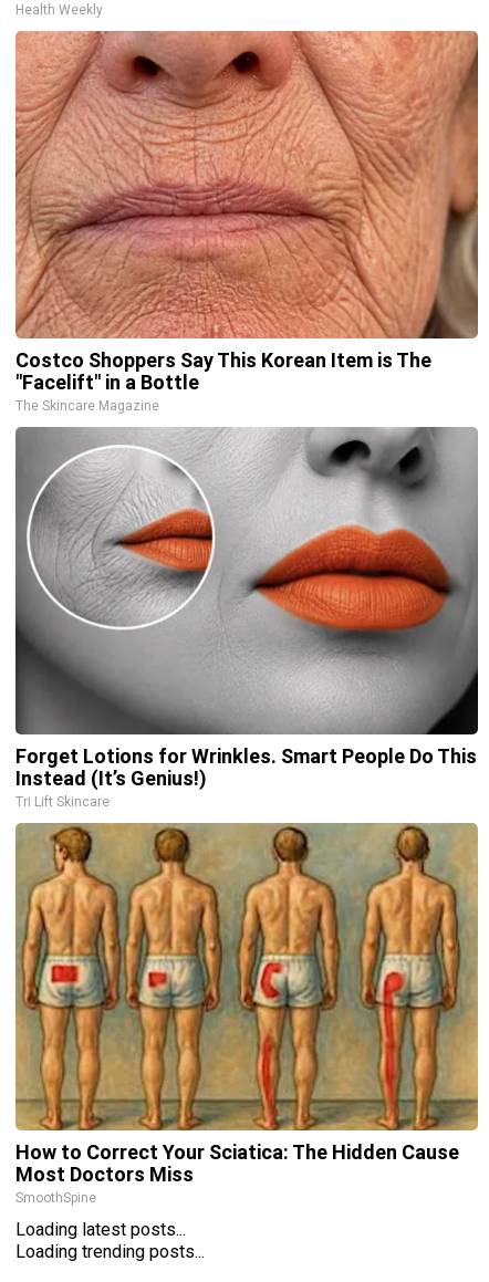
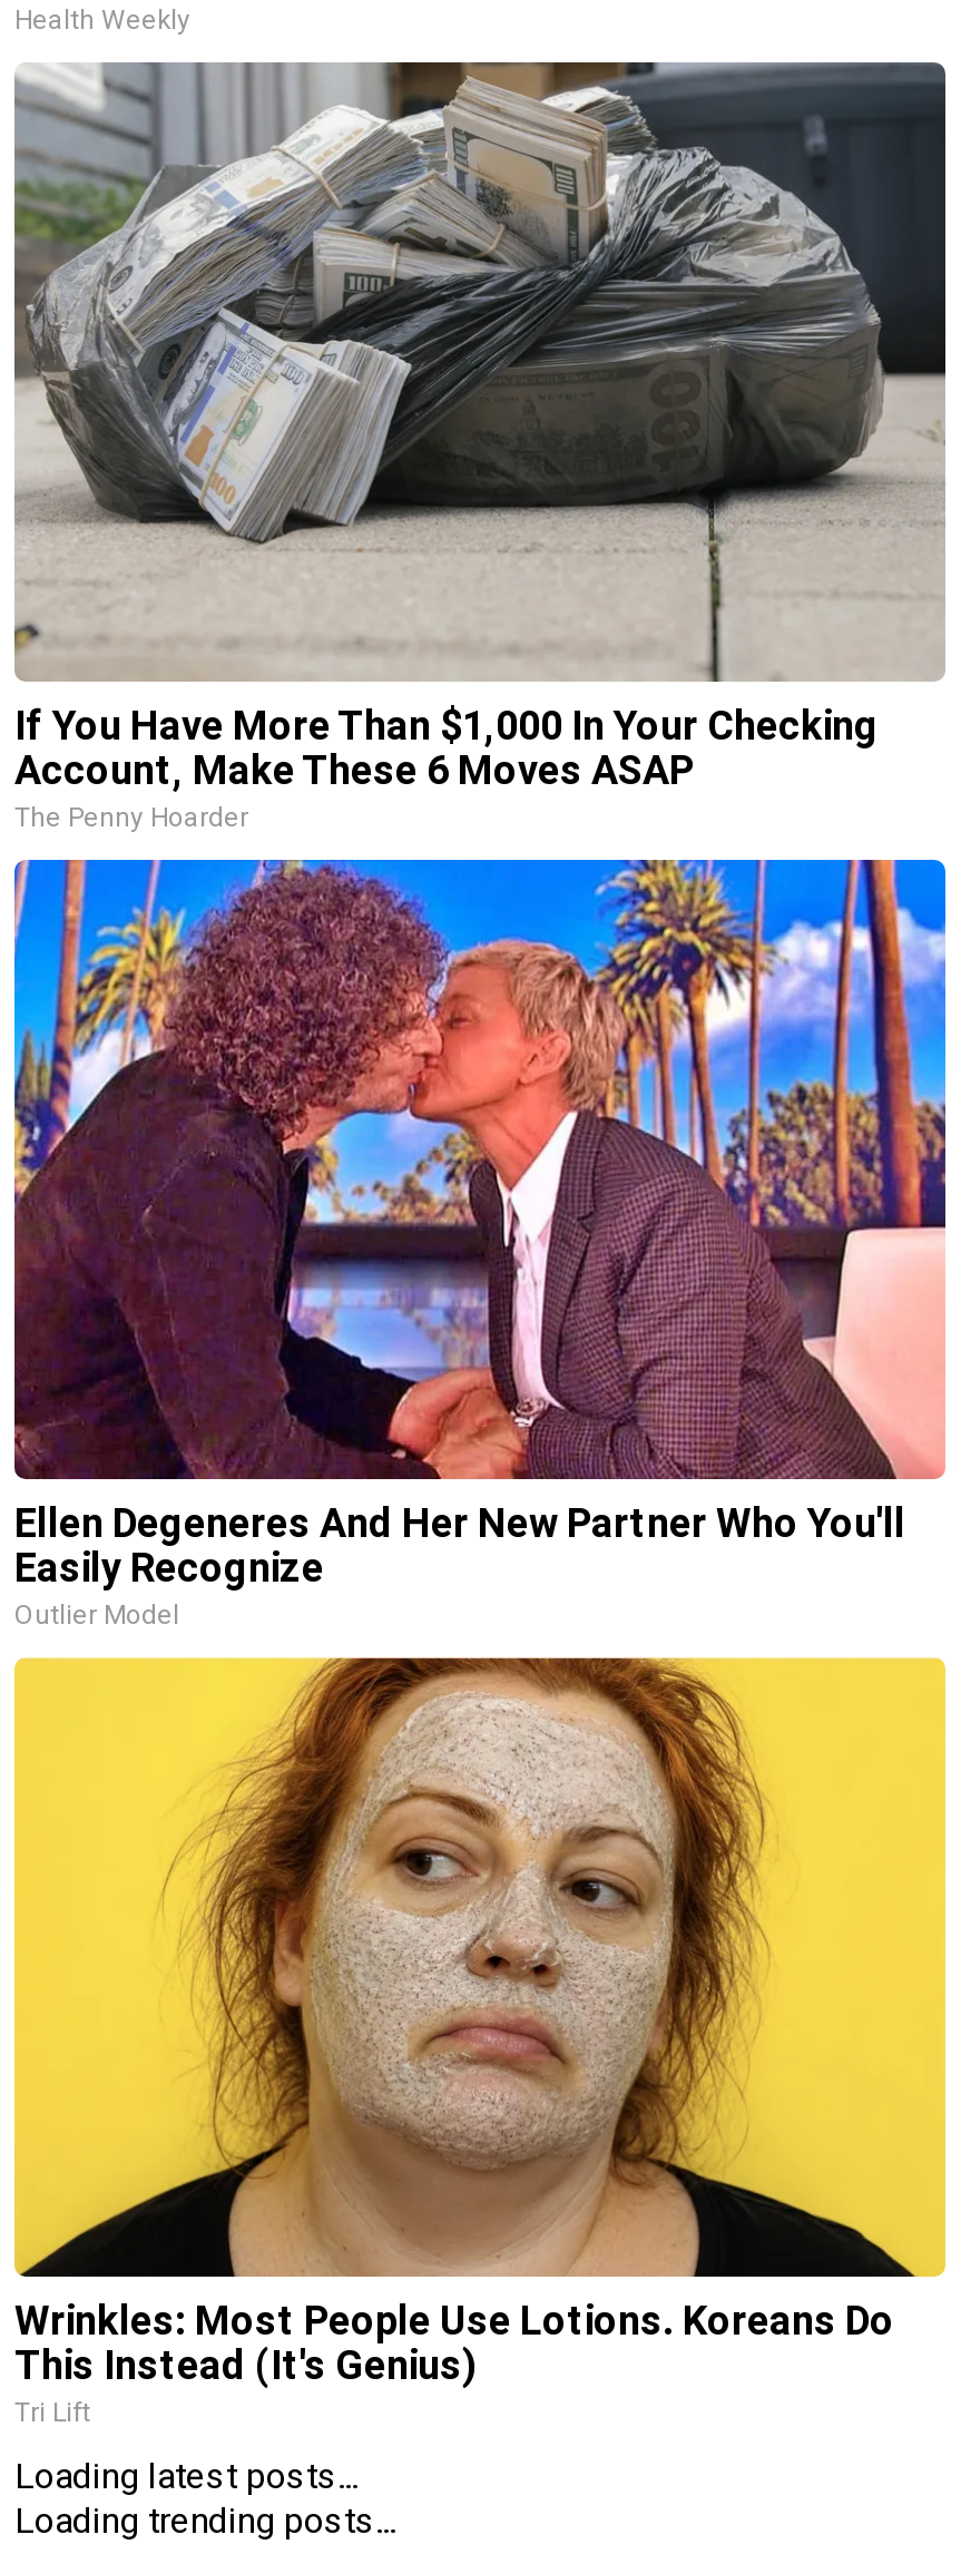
- [image]
- Costco Shoppers Say This Korean Item is The
- "Facelift" in a Bottle
- The Skincare Magazine
+ [image]
+ If You Have More Than $1,000 In Your Checking
+ Account, Make These 6 Moves ASAP
+ The Penny Hoarder

- [image]
- Forget Lotions for Wrinkles. Smart People Do This
- Instead (It’s Genius!)
- Tri Lift Skincare
+ [image]
+ Ellen Degeneres And Her New Partner Who You'll
+ Easily Recognize
+ Outlier Model

- [image]
- How to Correct Your Sciatica: The Hidden Cause
- Most Doctors Miss
- SmoothSpine
+ [image]
+ Wrinkles: Most People Use Lotions. Koreans Do
+ This Instead (It's Genius)
+ Tri Lift
